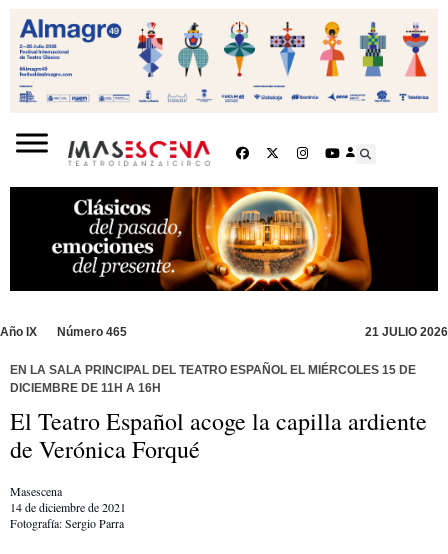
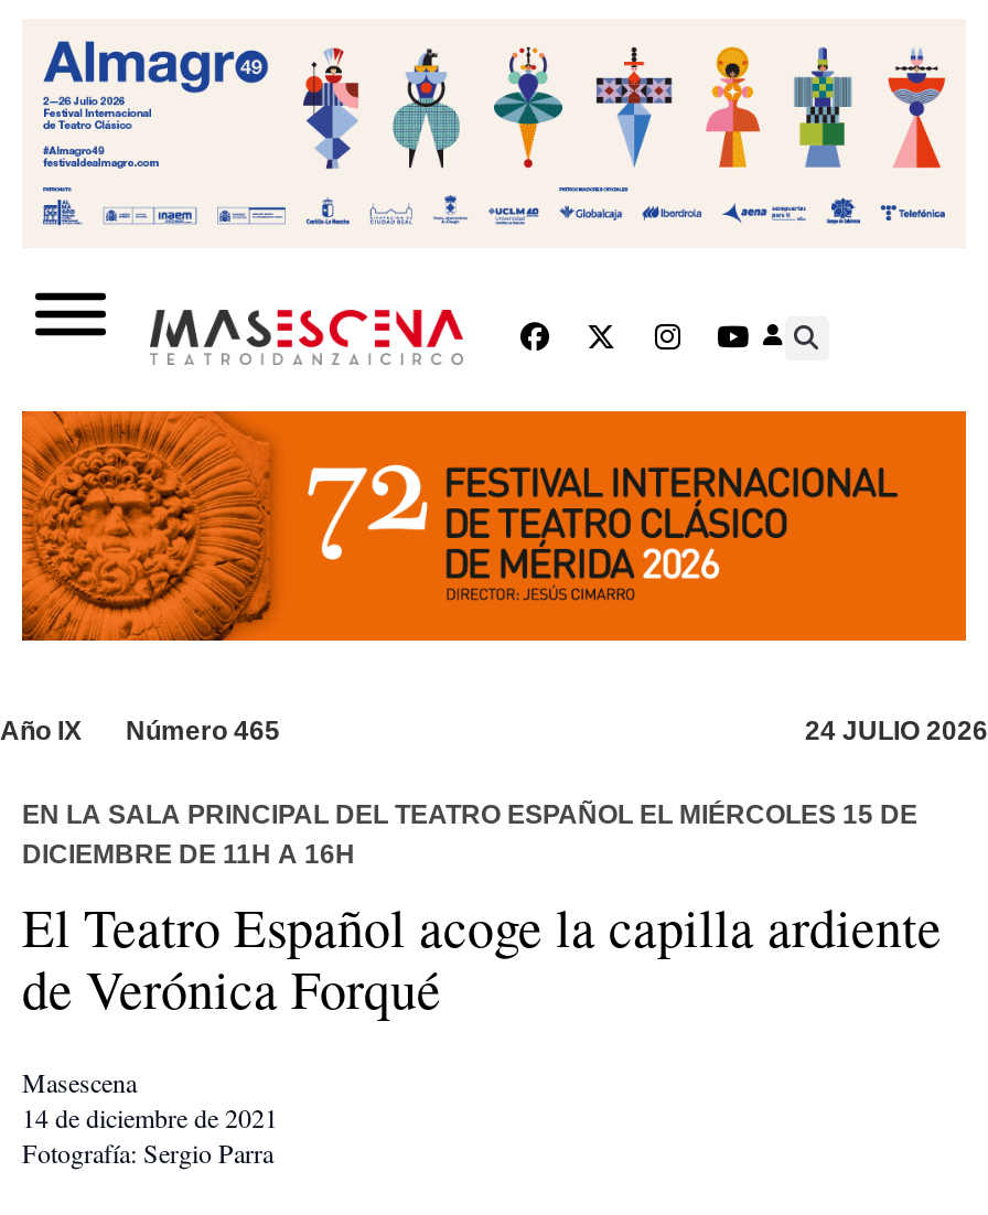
- [image]
- 21 JULIO 2026
+ [image]
+ 24 JULIO 2026
